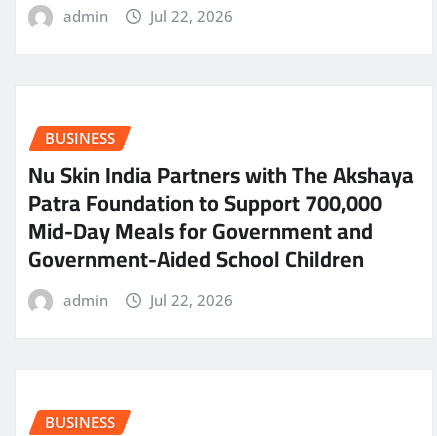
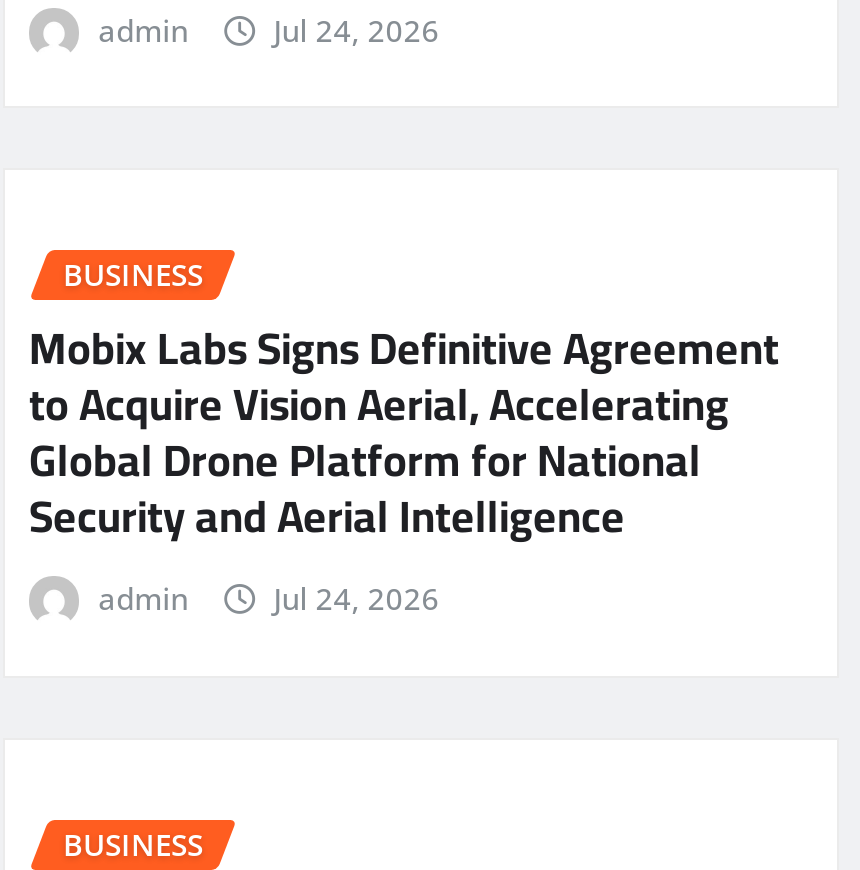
- Jul 22, 2026
+ Jul 24, 2026

- Nu Skin India Partners with The Akshaya
- Patra Foundation to Support 700,000
- Mid-Day Meals for Government and
- Government-Aided School Children
+ Mobix Labs Signs Definitive Agreement
+ to Acquire Vision Aerial, Accelerating
+ Global Drone Platform for National
+ Security and Aerial Intelligence

- Jul 22, 2026
+ Jul 24, 2026
